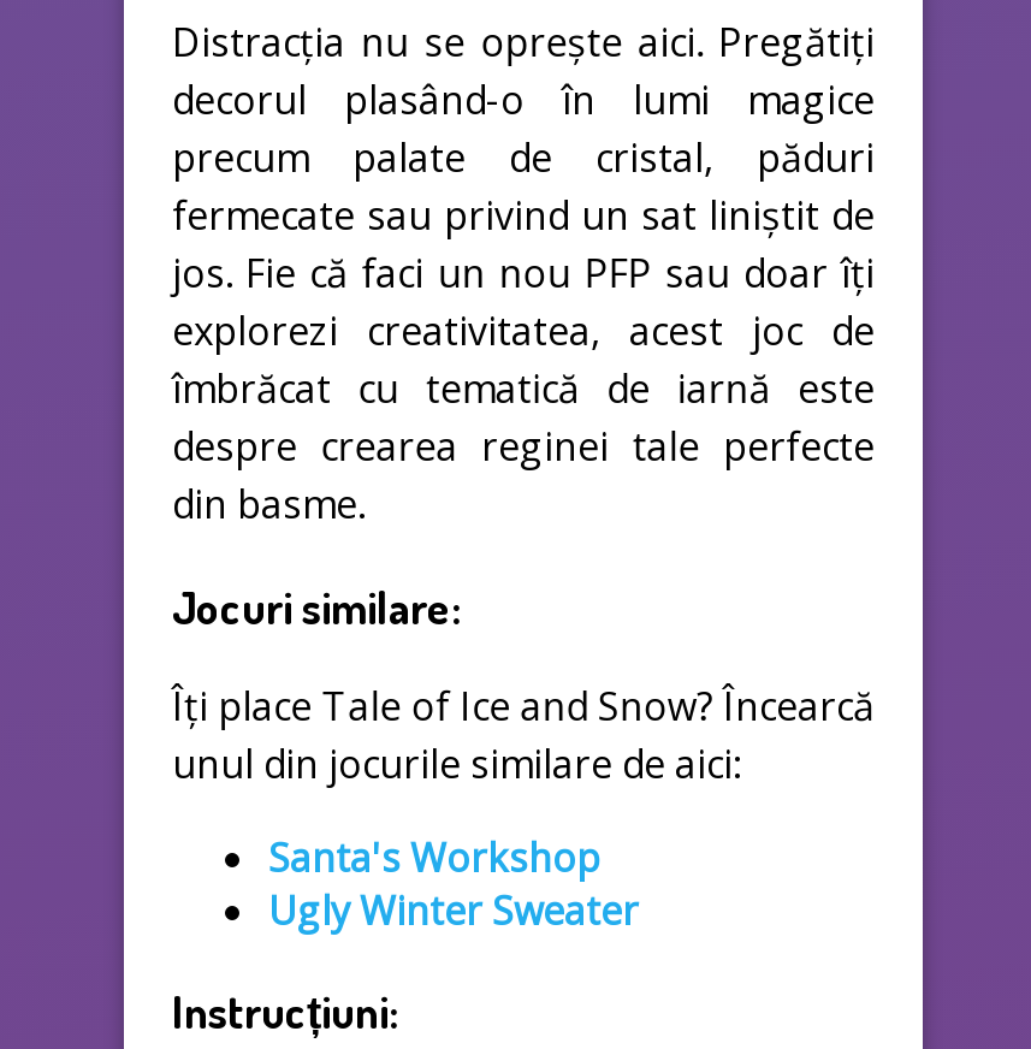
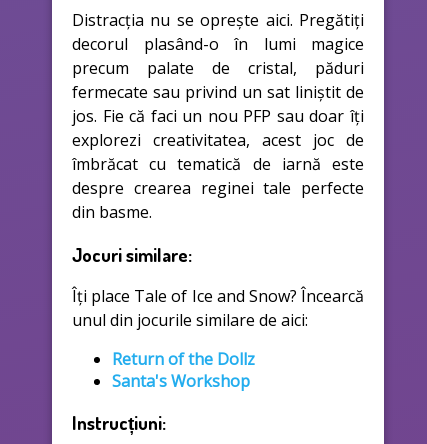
+ Return of the Dollz

moved down: Santa's Workshop

- Ugly Winter Sweater
